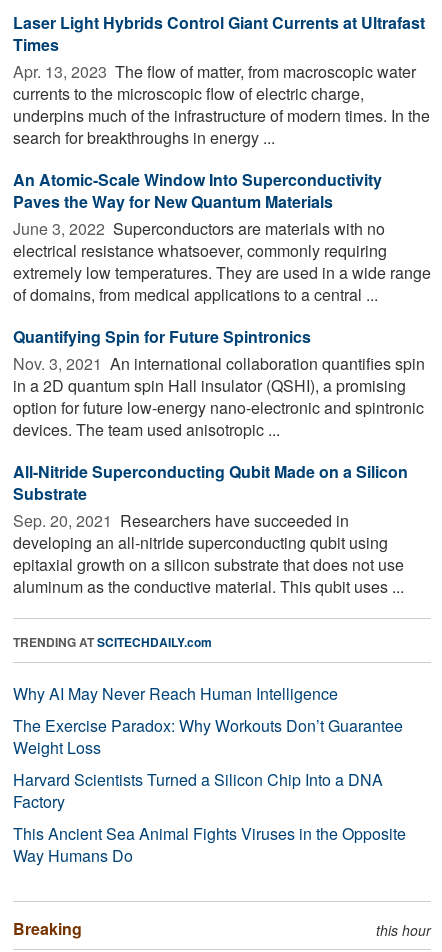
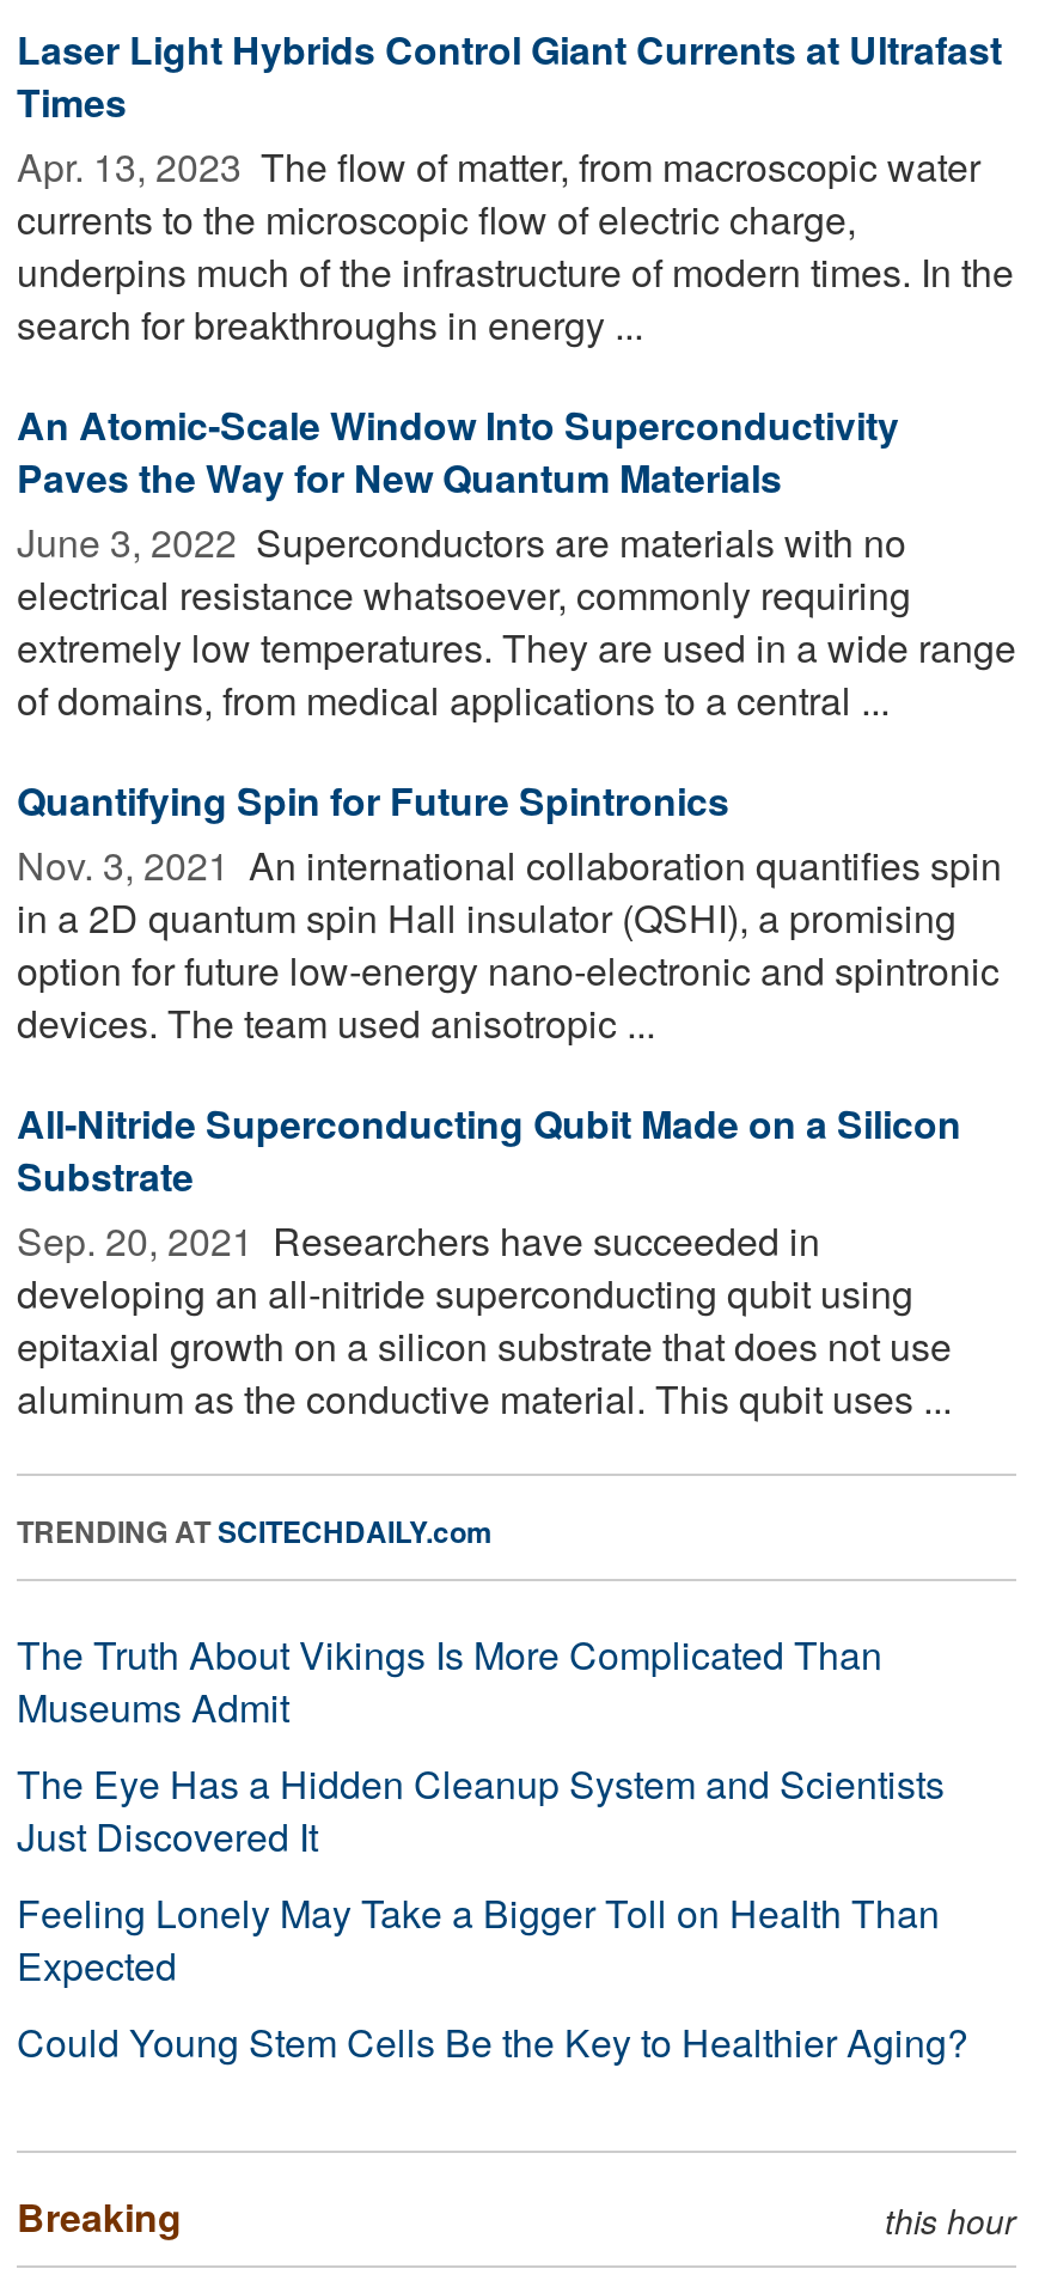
- Why AI May Never Reach Human Intelligence
- The Exercise Paradox: Why Workouts Don’t Guarantee
- Weight Loss
- Harvard Scientists Turned a Silicon Chip Into a DNA
- Factory
- This Ancient Sea Animal Fights Viruses in the Opposite
- Way Humans Do
+ The Truth About Vikings Is More Complicated Than
+ Museums Admit
+ The Eye Has a Hidden Cleanup System and Scientists
+ Just Discovered It
+ Feeling Lonely May Take a Bigger Toll on Health Than
+ Expected
+ Could Young Stem Cells Be the Key to Healthier Aging?
